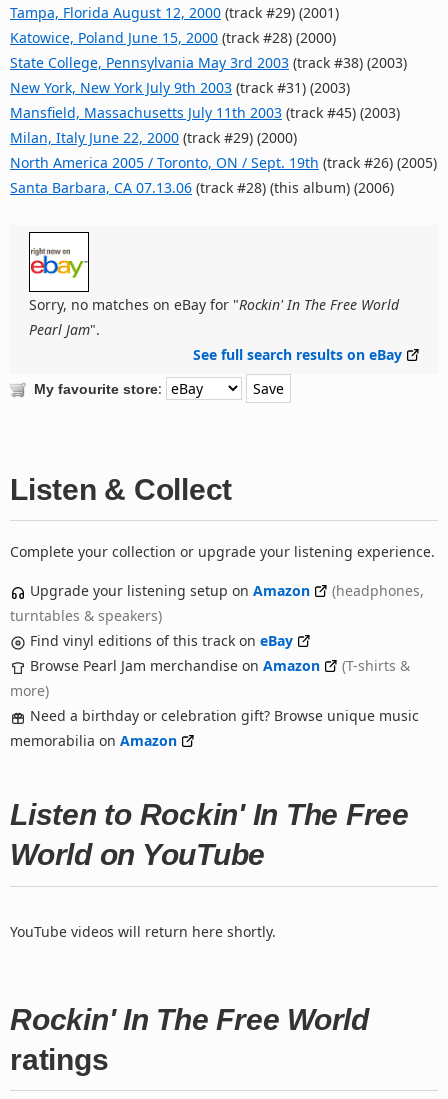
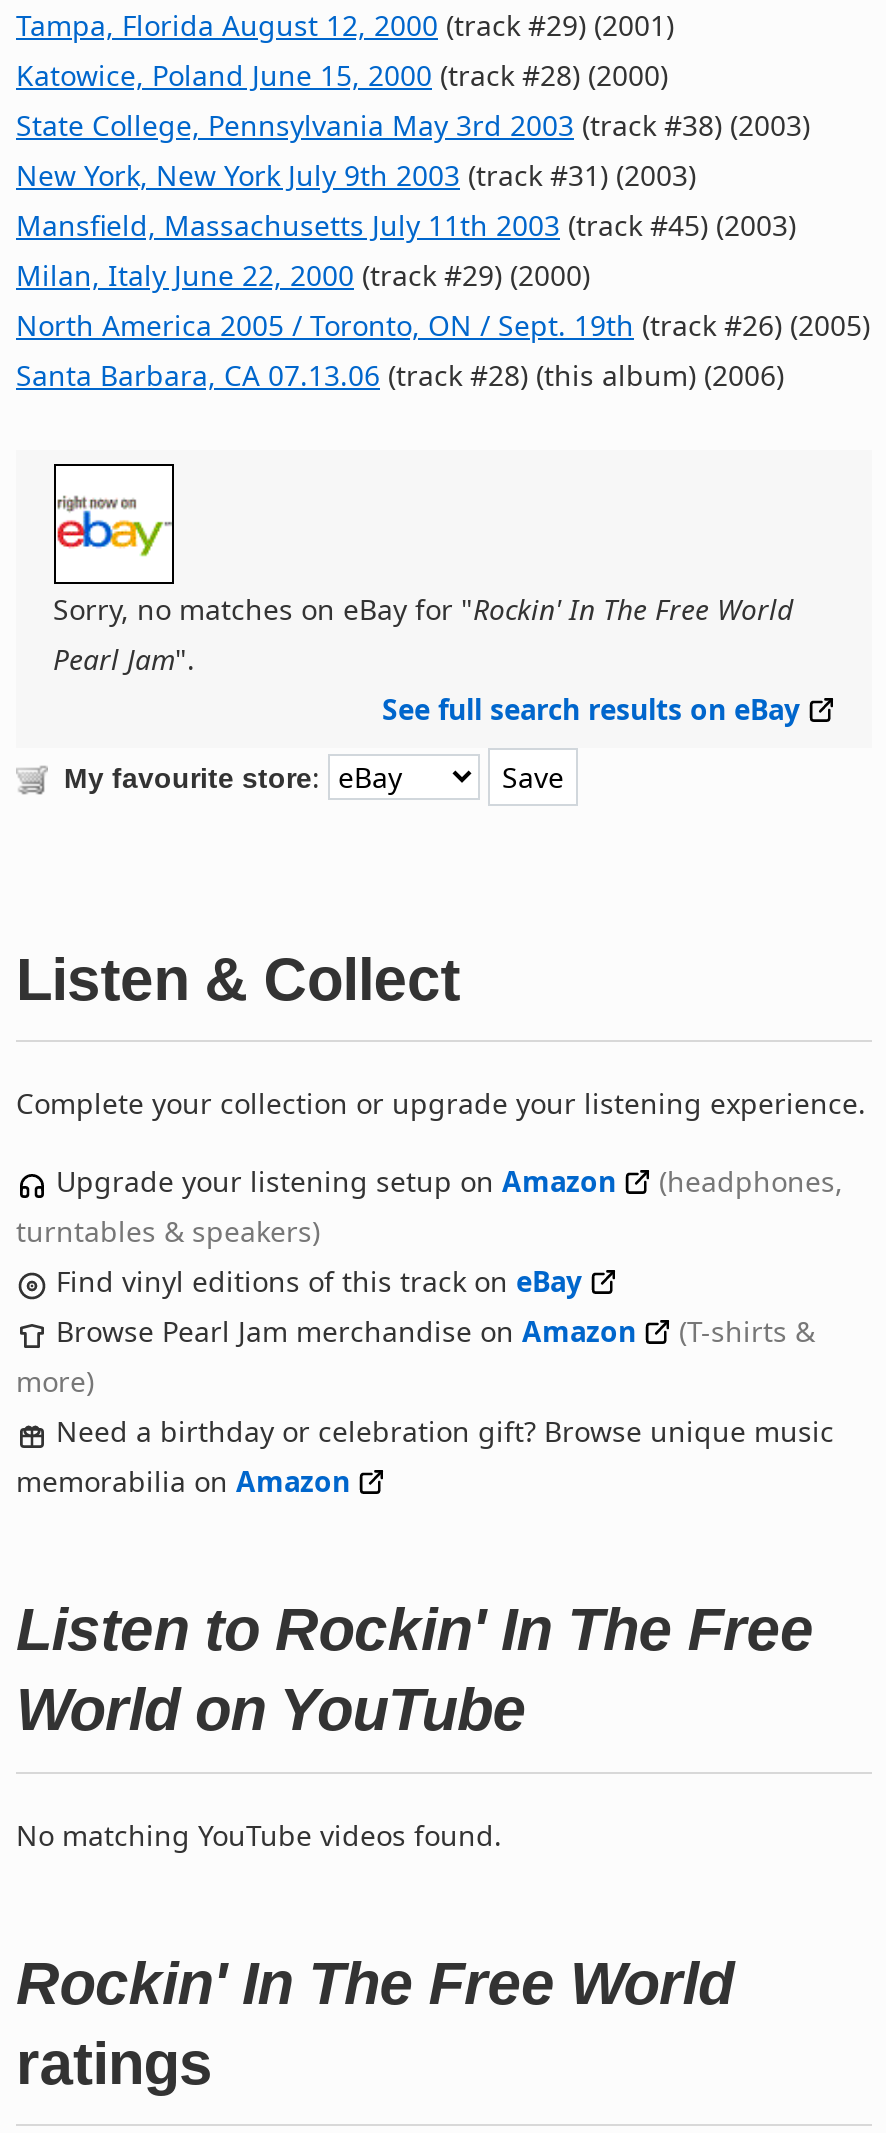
- YouTube videos will return here shortly.
+ No matching YouTube videos found.
